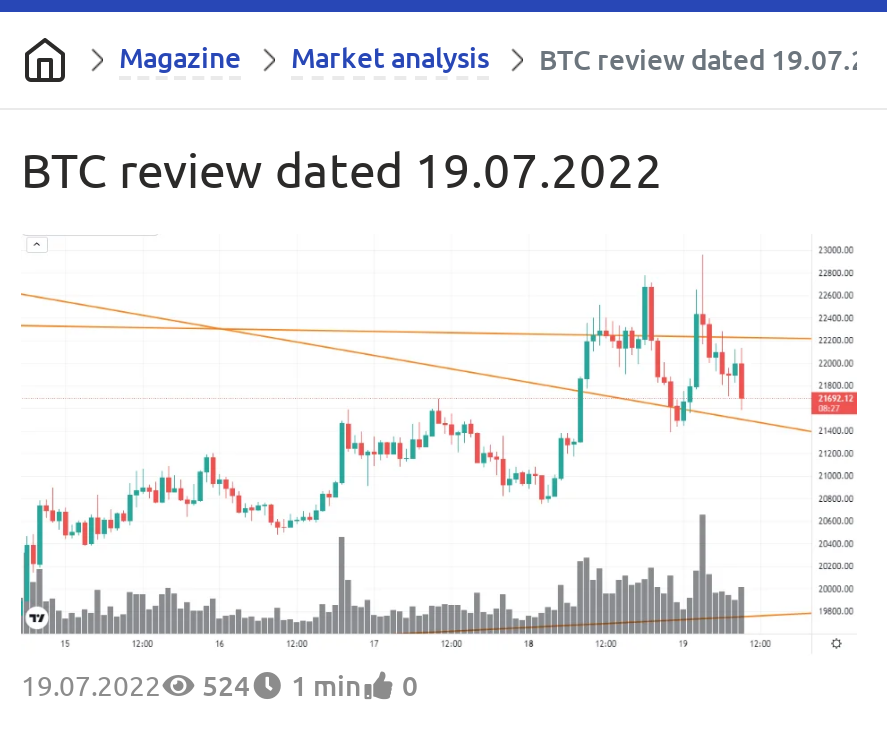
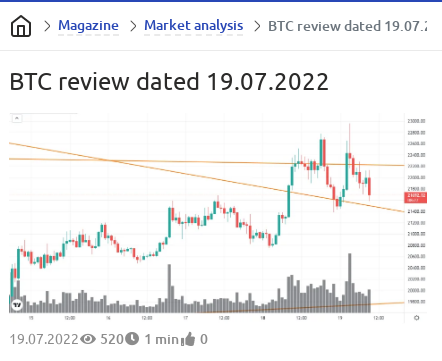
- 19.07.2022 524 1 min 0
+ 19.07.2022 520 1 min 0
